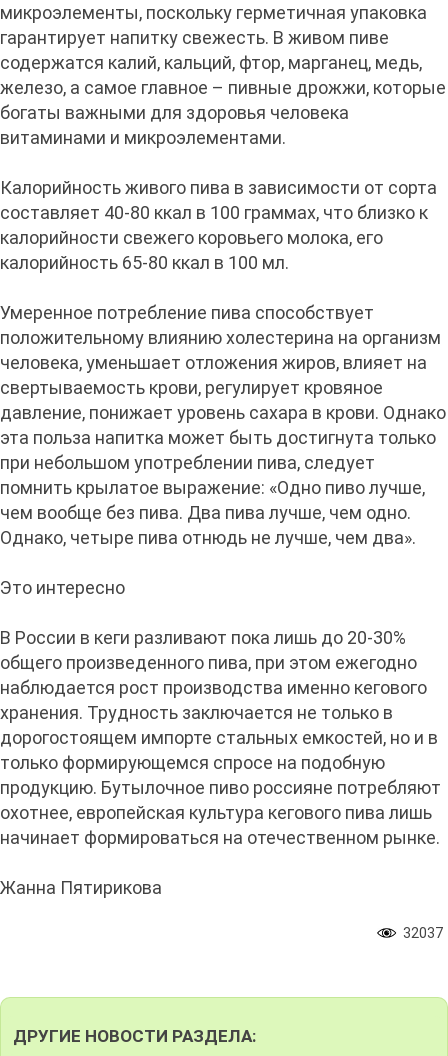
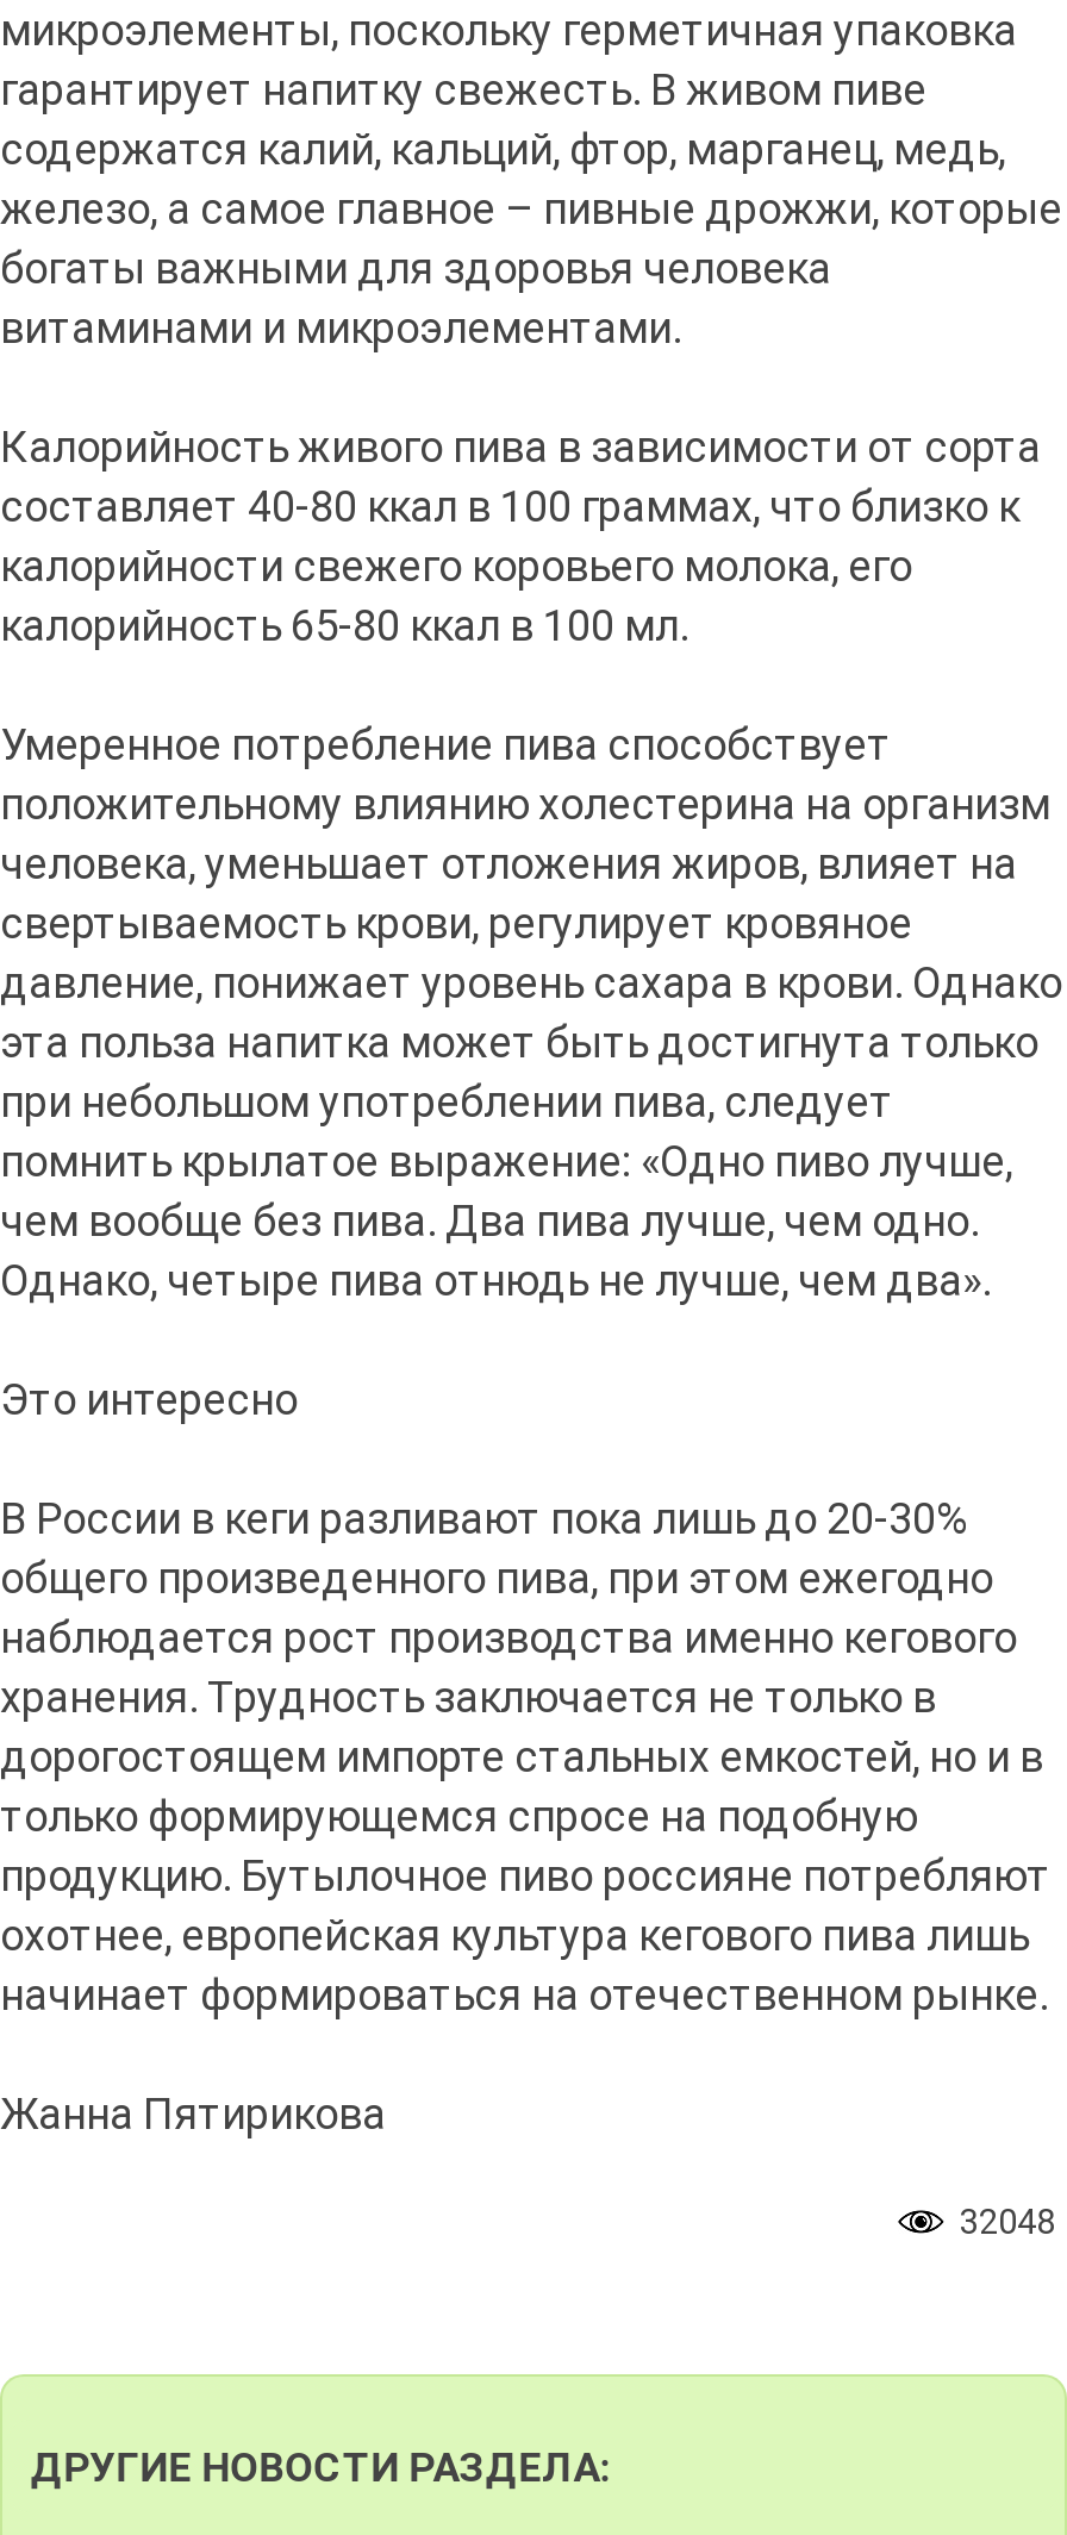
- 32037
+ 32048
